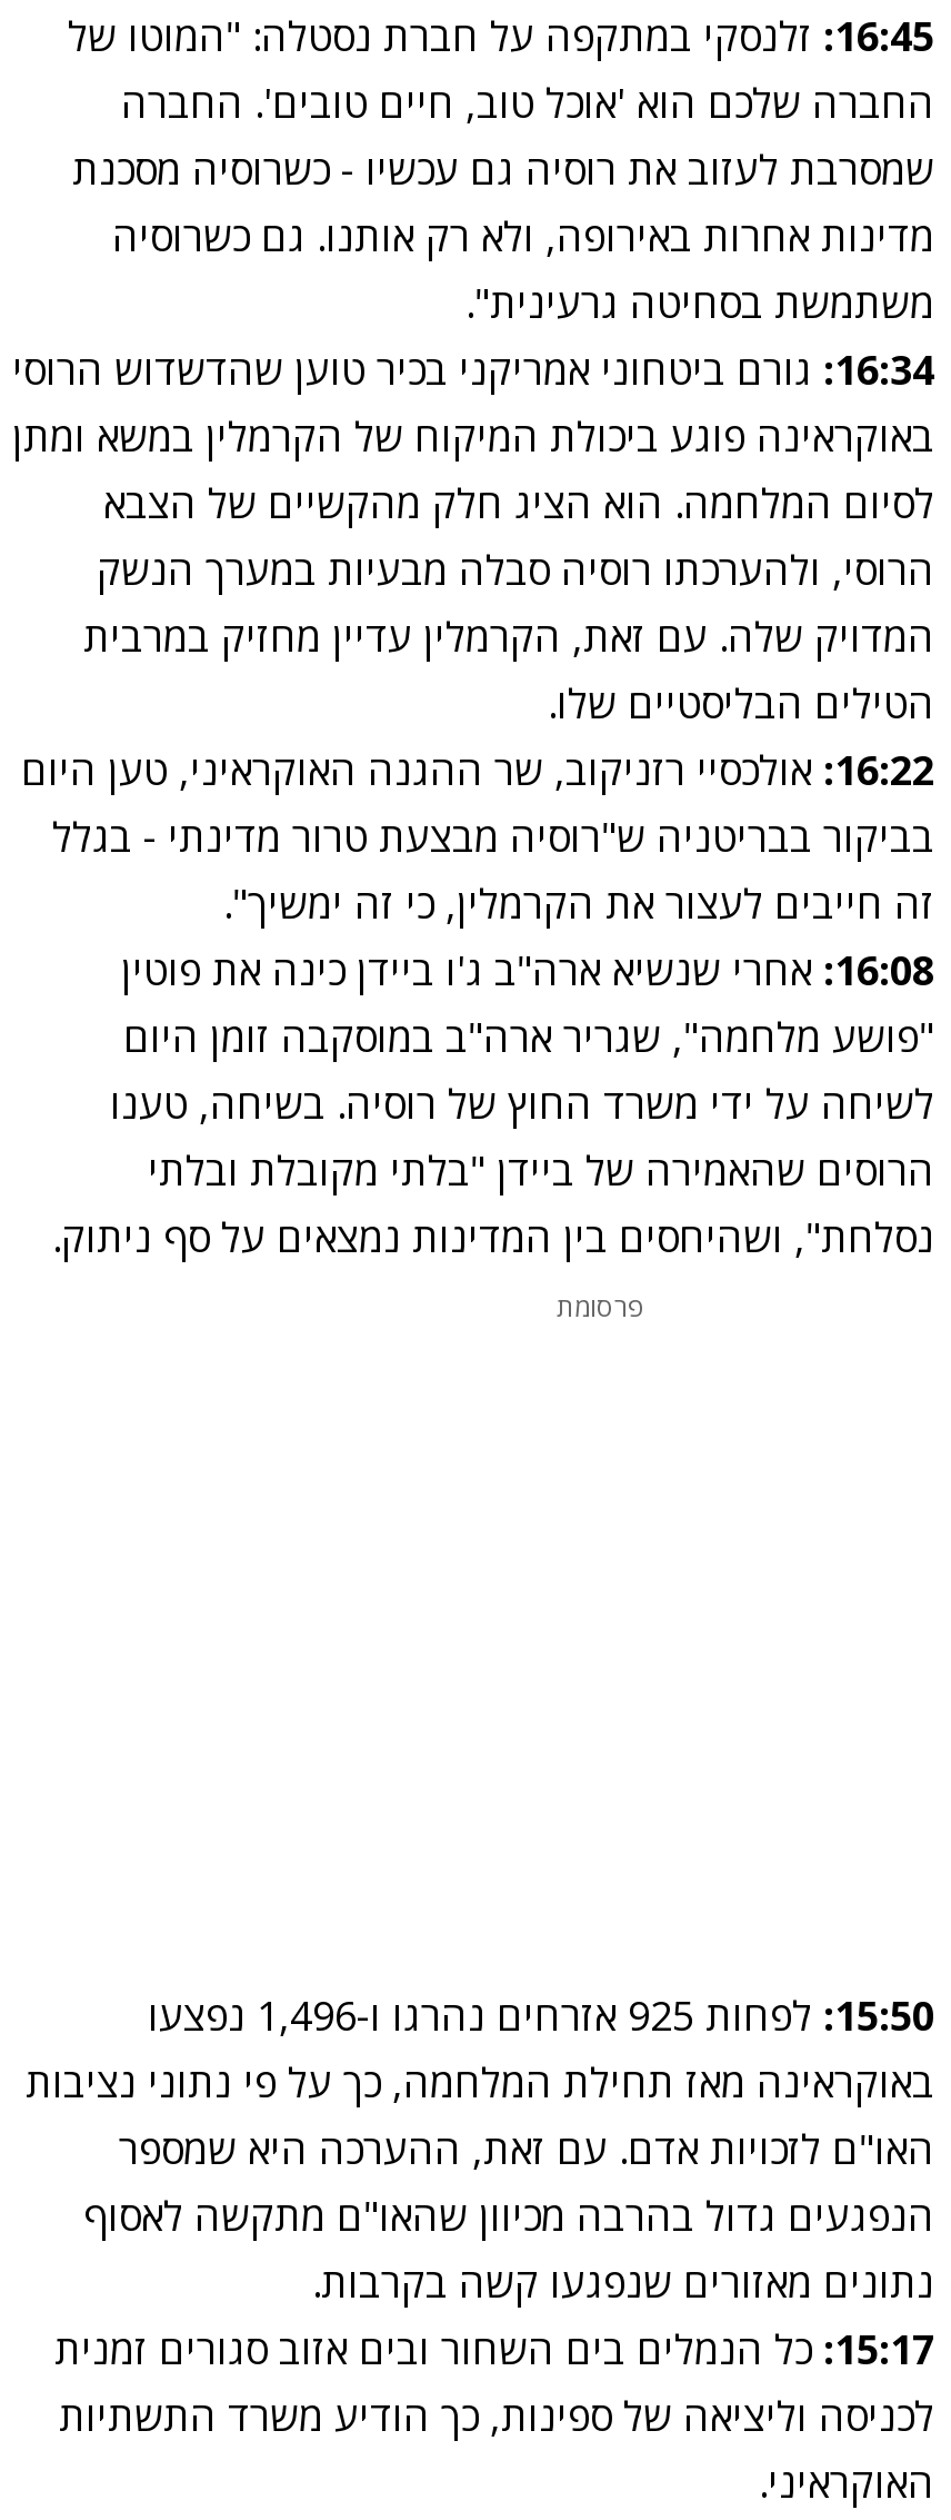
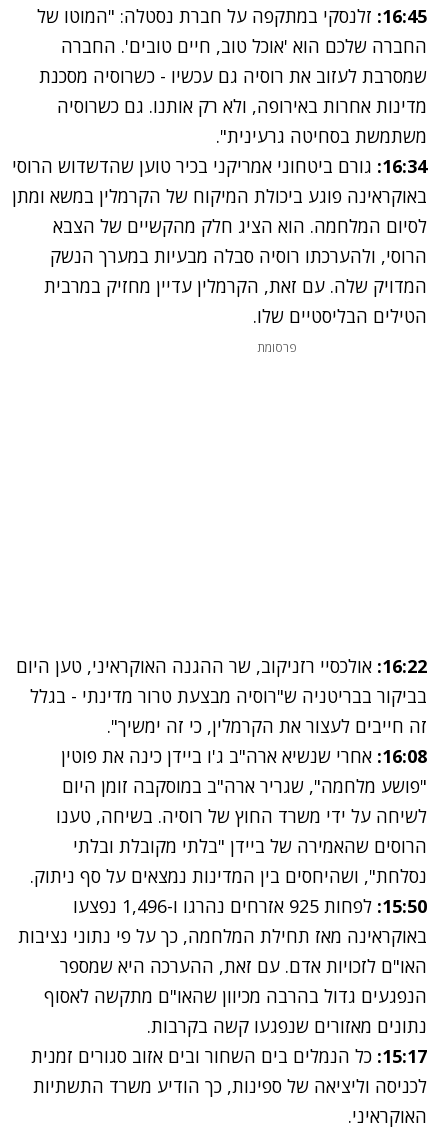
moved down: בביקור בבריטניה ש"רוסיה מבצעת טרור מדינתי - בגלל | זה חייבים לעצור את הקרמלין, כי זה ימשיך". | 16:08: אחרי שנשיא ארה"ב ג'ו ביידן כינה את פוטין | "פושע מלחמה", שגריר ארה"ב במוסקבה זומן היום | לשיחה על ידי משרד החוץ של רוסיה. בשיחה, טענו | הרוסים שהאמירה של ביידן "בלתי מקובלת ובלתי | נסלחת", ושהיחסים בין המדינות נמצאים על סף ניתוק.

moved up: פרסומת
